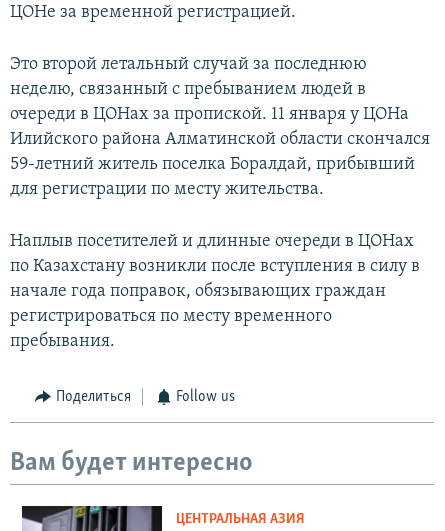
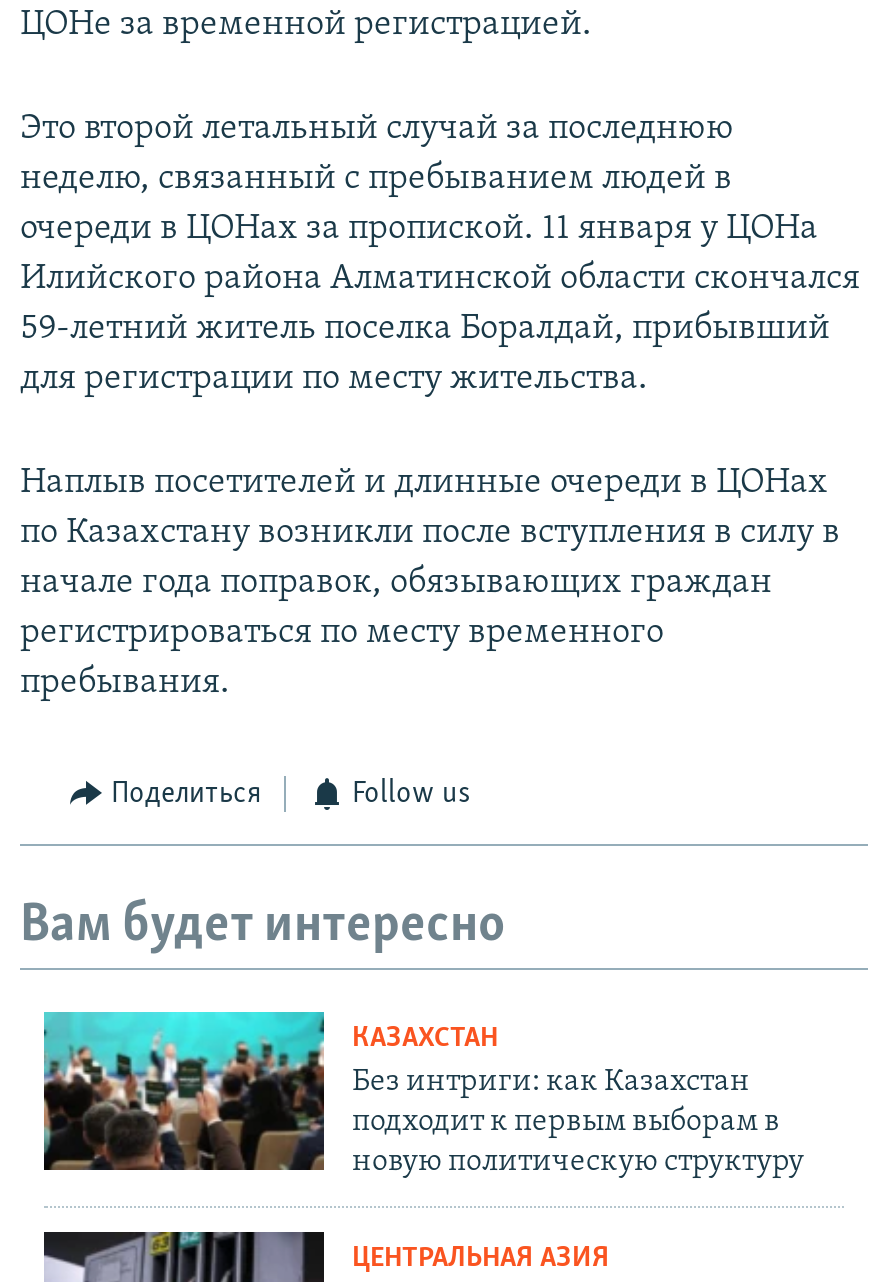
+ [image]
+ КАЗАХСТАН
+ Без интриги: как Казахстан
+ подходит к первым выборам в
+ новую политическую структуру
